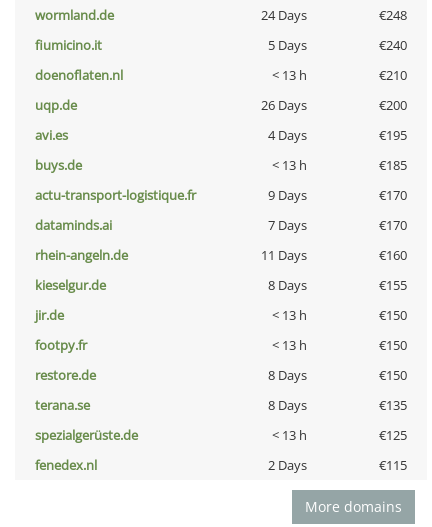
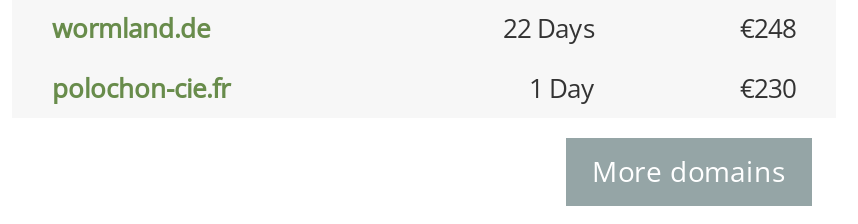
- 24 Days
+ 22 Days

- fiumicino.it
- 5 Days
- €240
- doenoflaten.nl
- < 13 h
- €210
- uqp.de
- 26 Days
- €200
- avi.es
- 4 Days
- €195
- buys.de
- < 13 h
- €185
- actu-transport-logistique.fr
- 9 Days
- €170
- dataminds.ai
- 7 Days
- €170
- rhein-angeln.de
- 11 Days
- €160
- kieselgur.de
- 8 Days
- €155
- jir.de
- < 13 h
- €150
- footpy.fr
- < 13 h
- €150
- restore.de
- 8 Days
- €150
- terana.se
- 8 Days
- €135
- spezialgerüste.de
- < 13 h
- €125
- fenedex.nl
- 2 Days
- €115
+ polochon-cie.fr
+ 1 Day
+ €230
